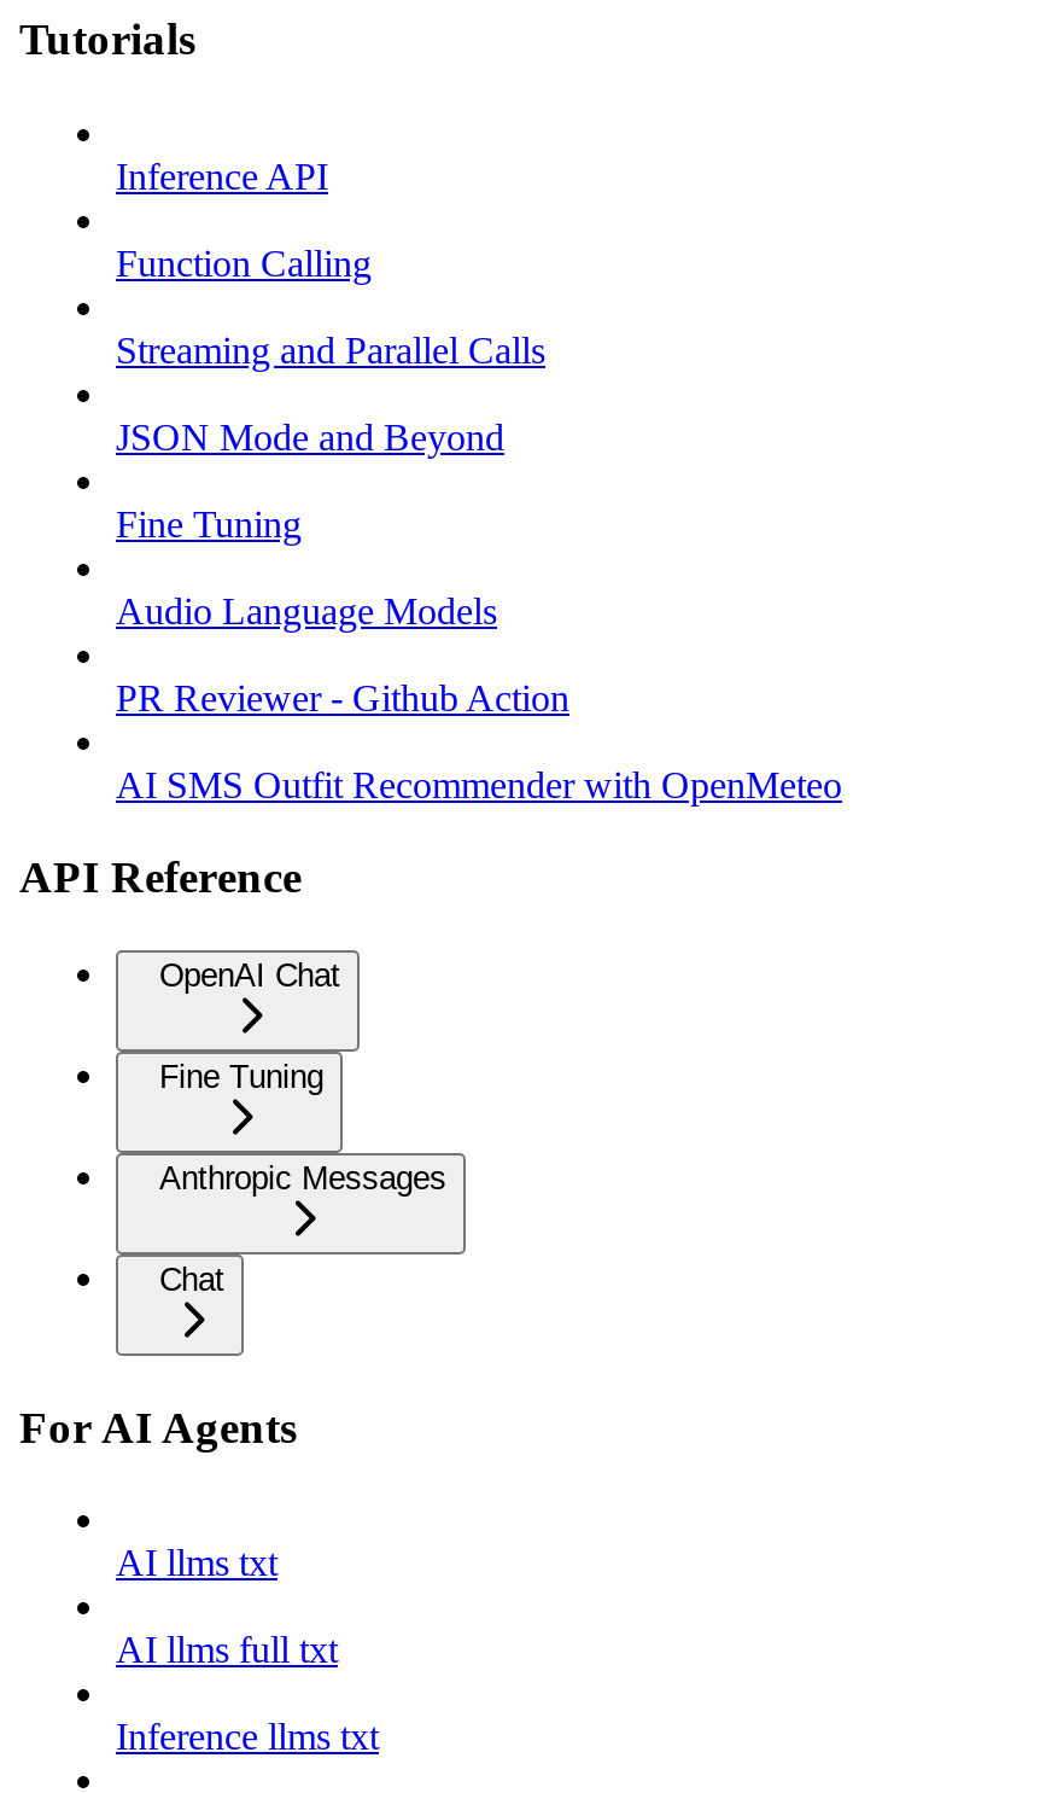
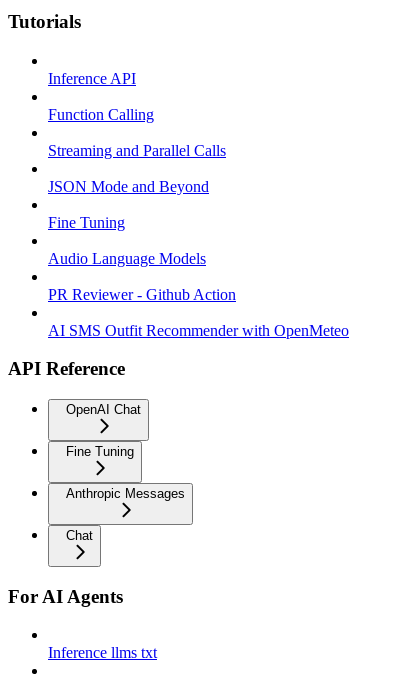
- AI llms txt
- AI llms full txt
